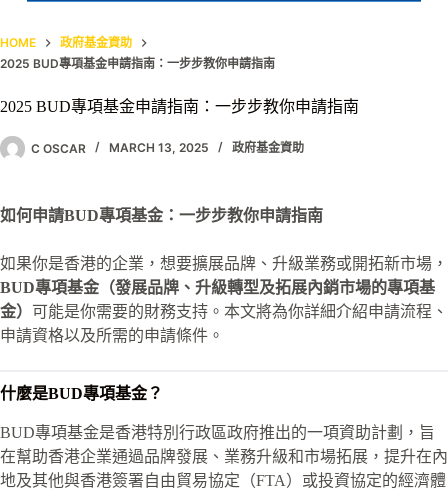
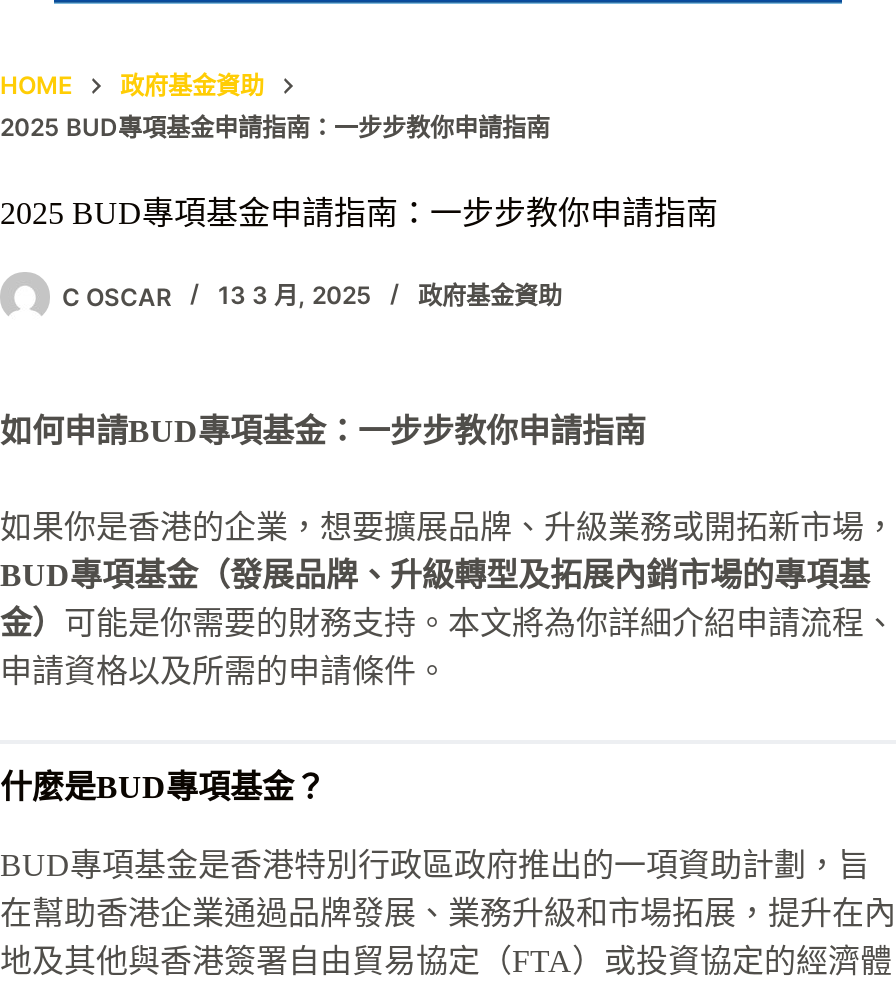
- C OSCAR MARCH 13, 2025 政府基金資助
+ C OSCAR 13 3 月, 2025 政府基金資助
